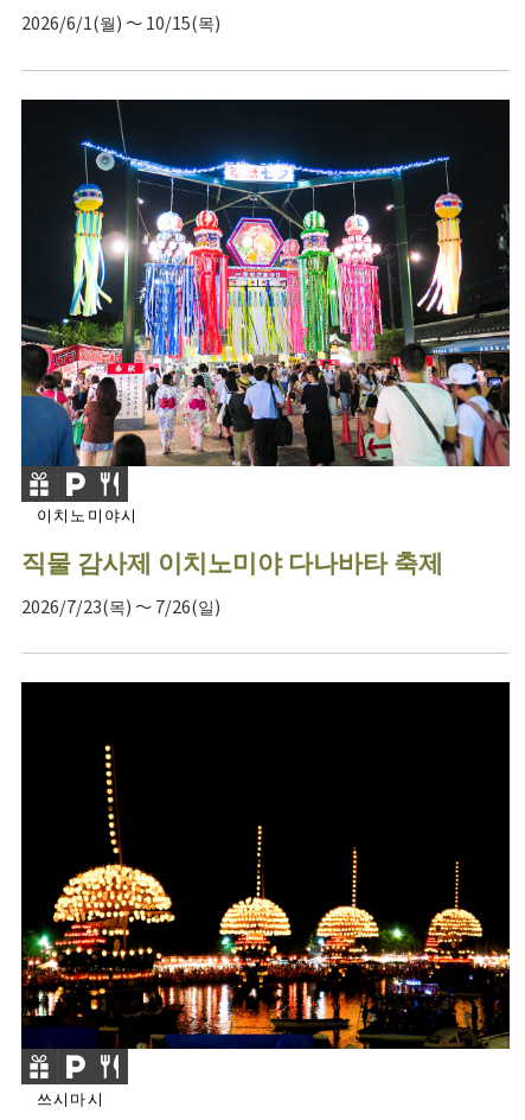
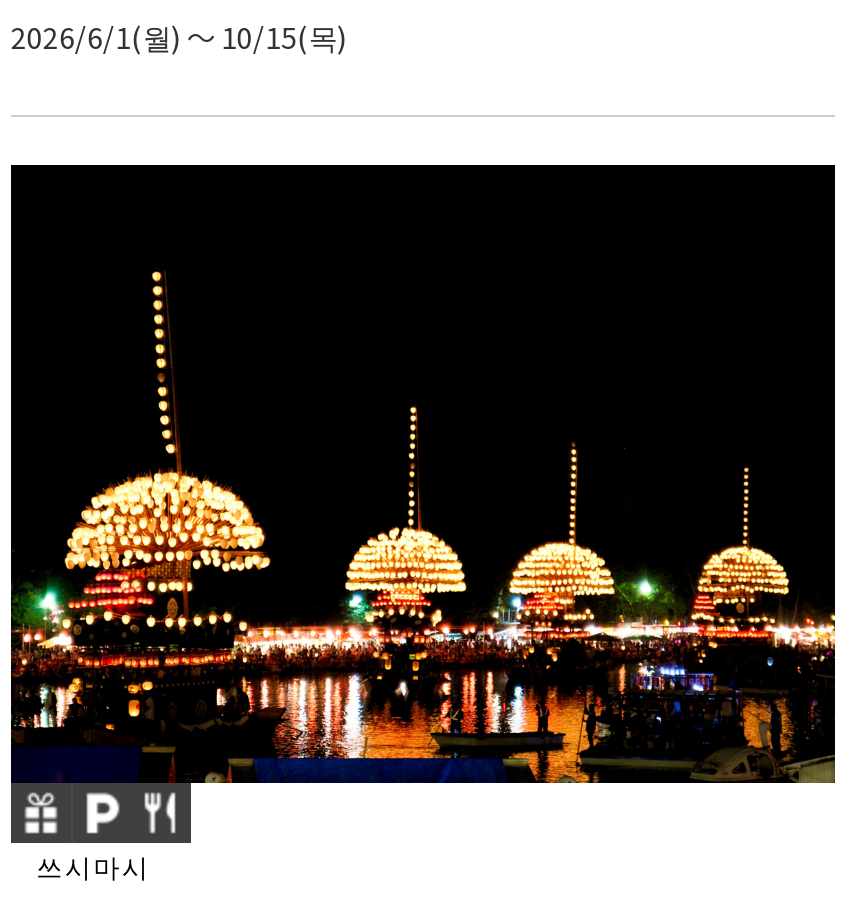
- [image]
- 이치노미야시
- 직물 감사제 이치노미야 다나바타 축제
- 2026/7/23(목) ～ 7/26(일)
